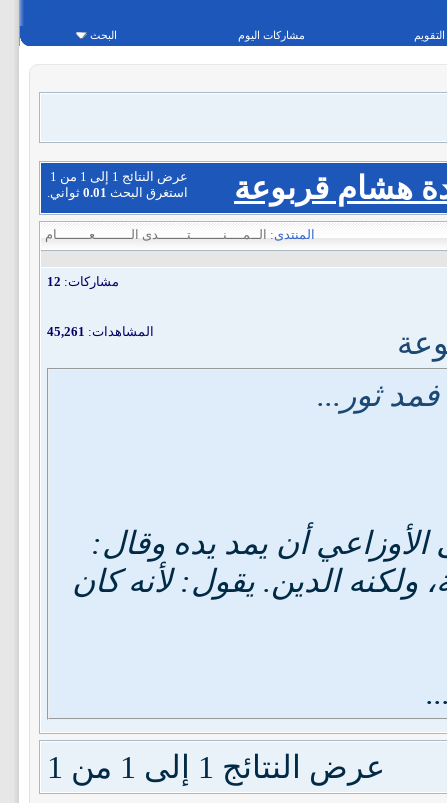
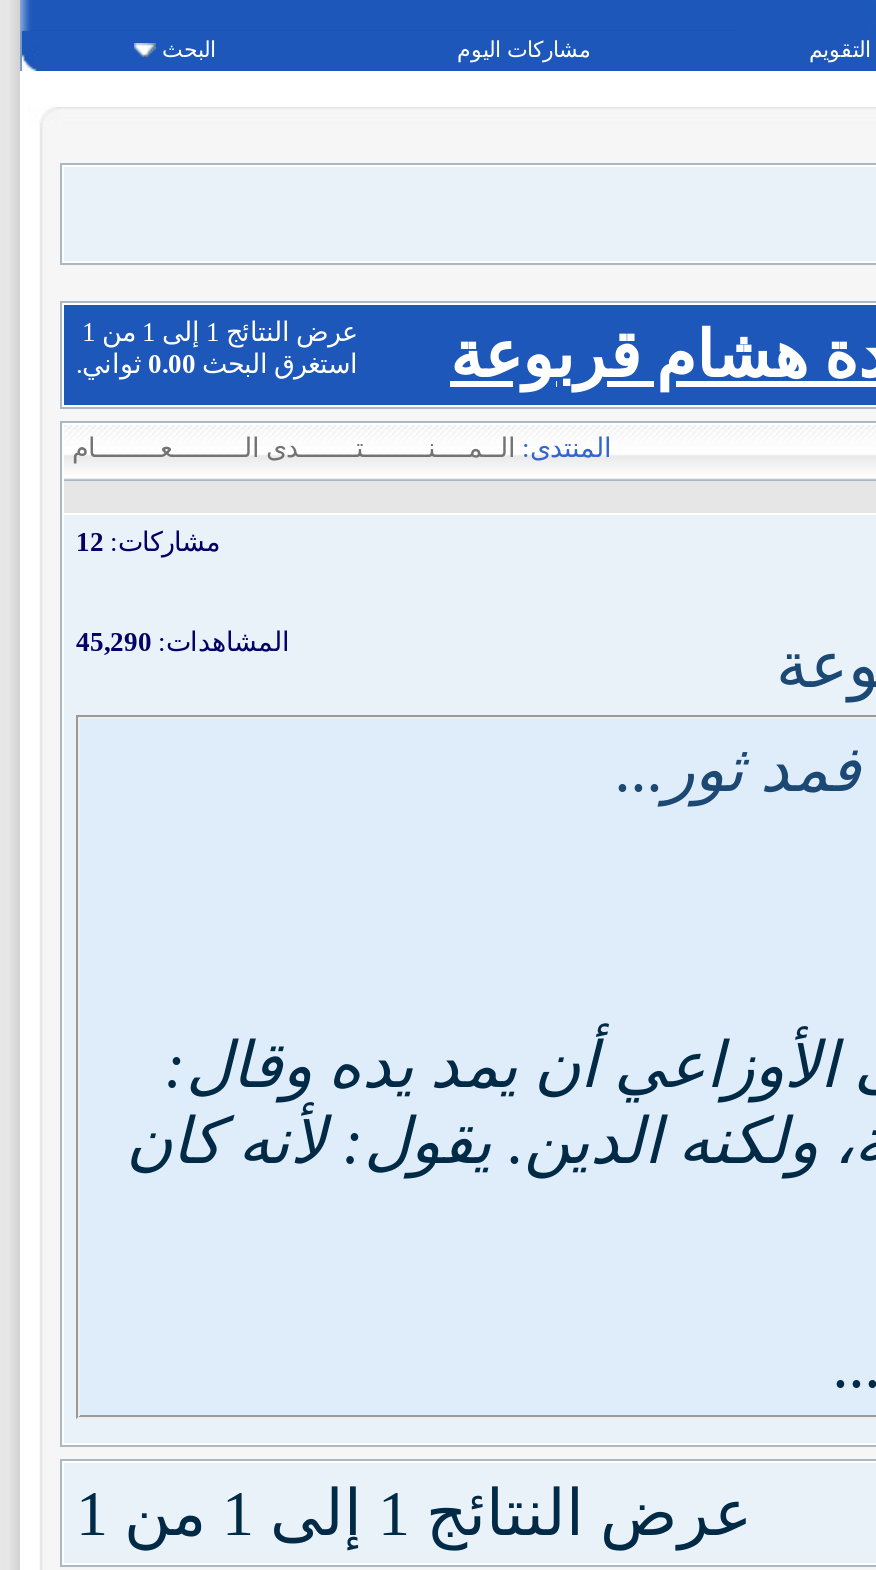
- استغرق البحث 0.01 ثواني.
+ استغرق البحث 0.00 ثواني.

- المشاهدات: 45,261
+ المشاهدات: 45,290
